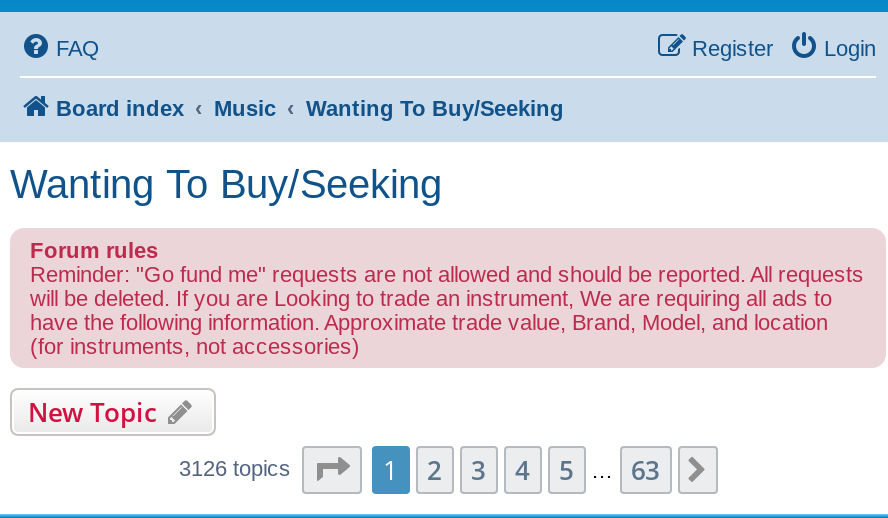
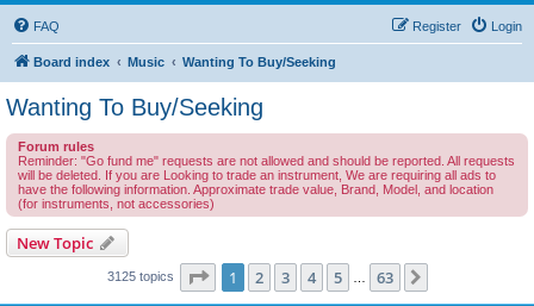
- 3126 topics
+ 3125 topics
